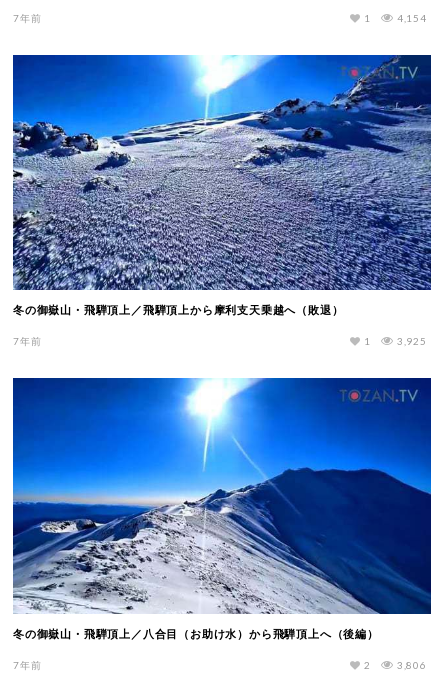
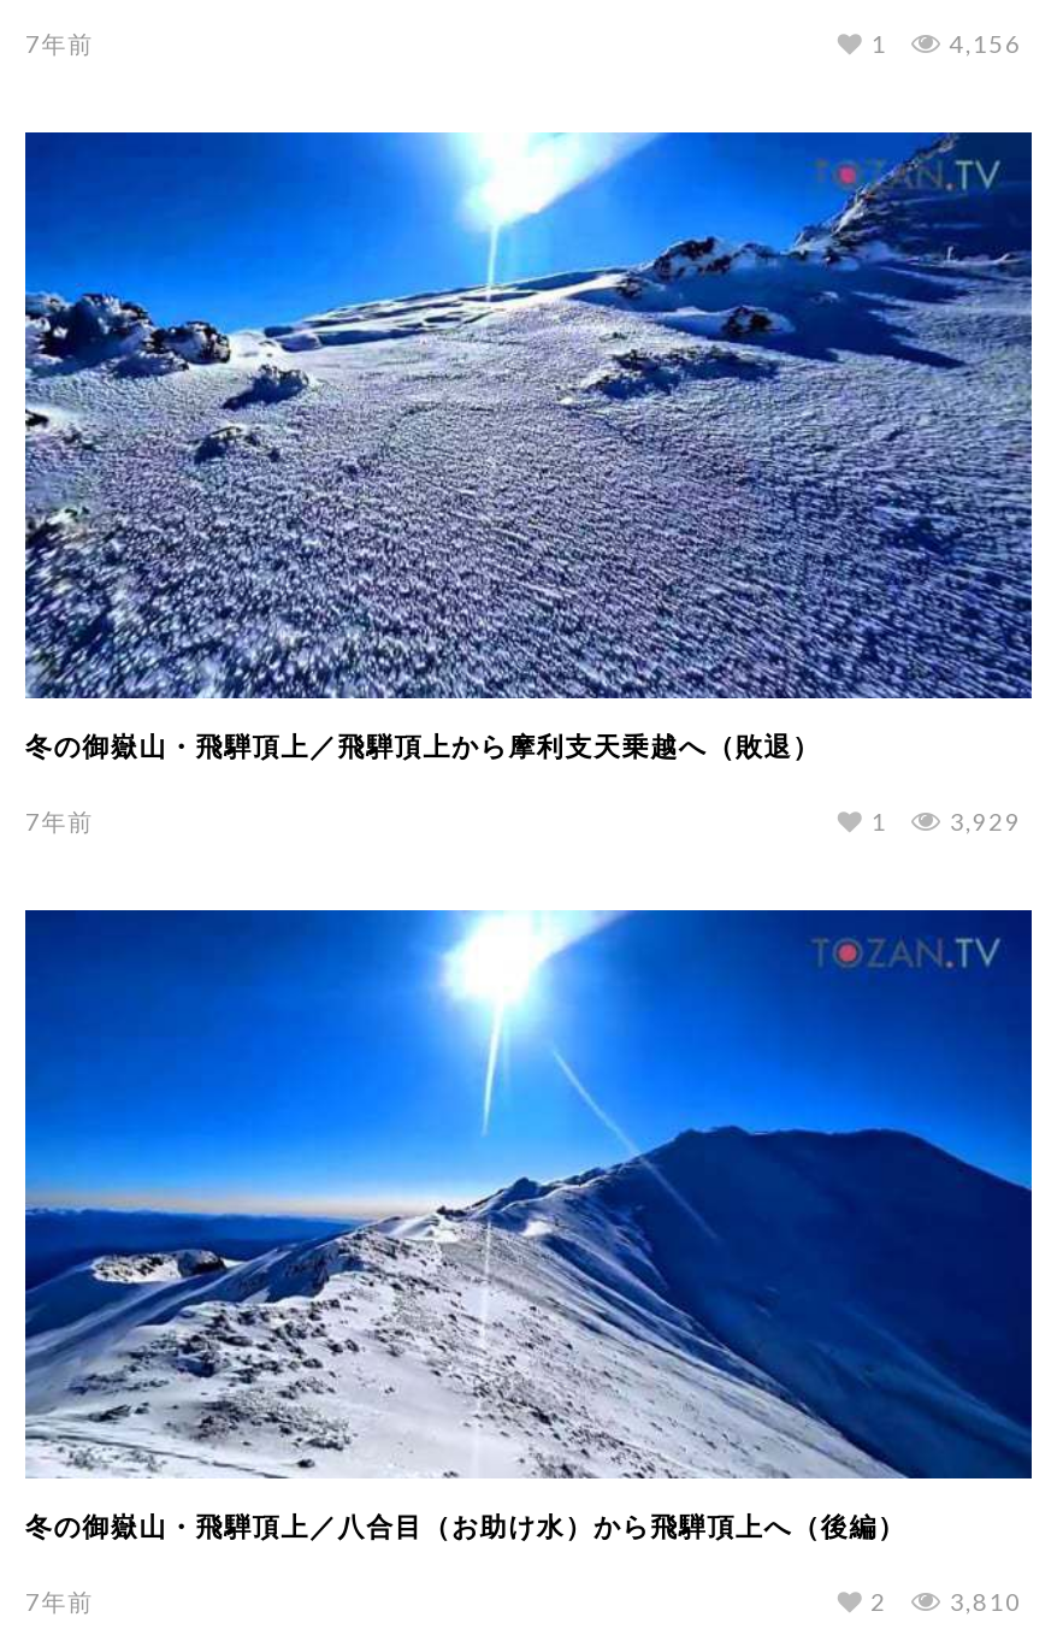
- 4,154
+ 4,156

- 3,925
+ 3,929

- 3,806
+ 3,810
